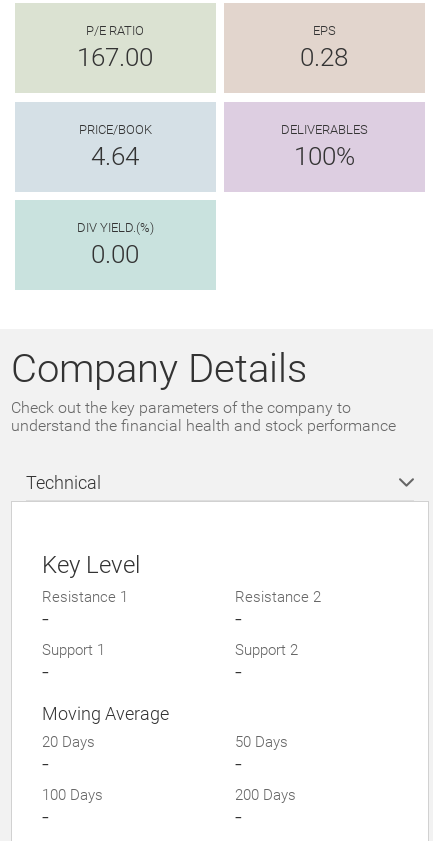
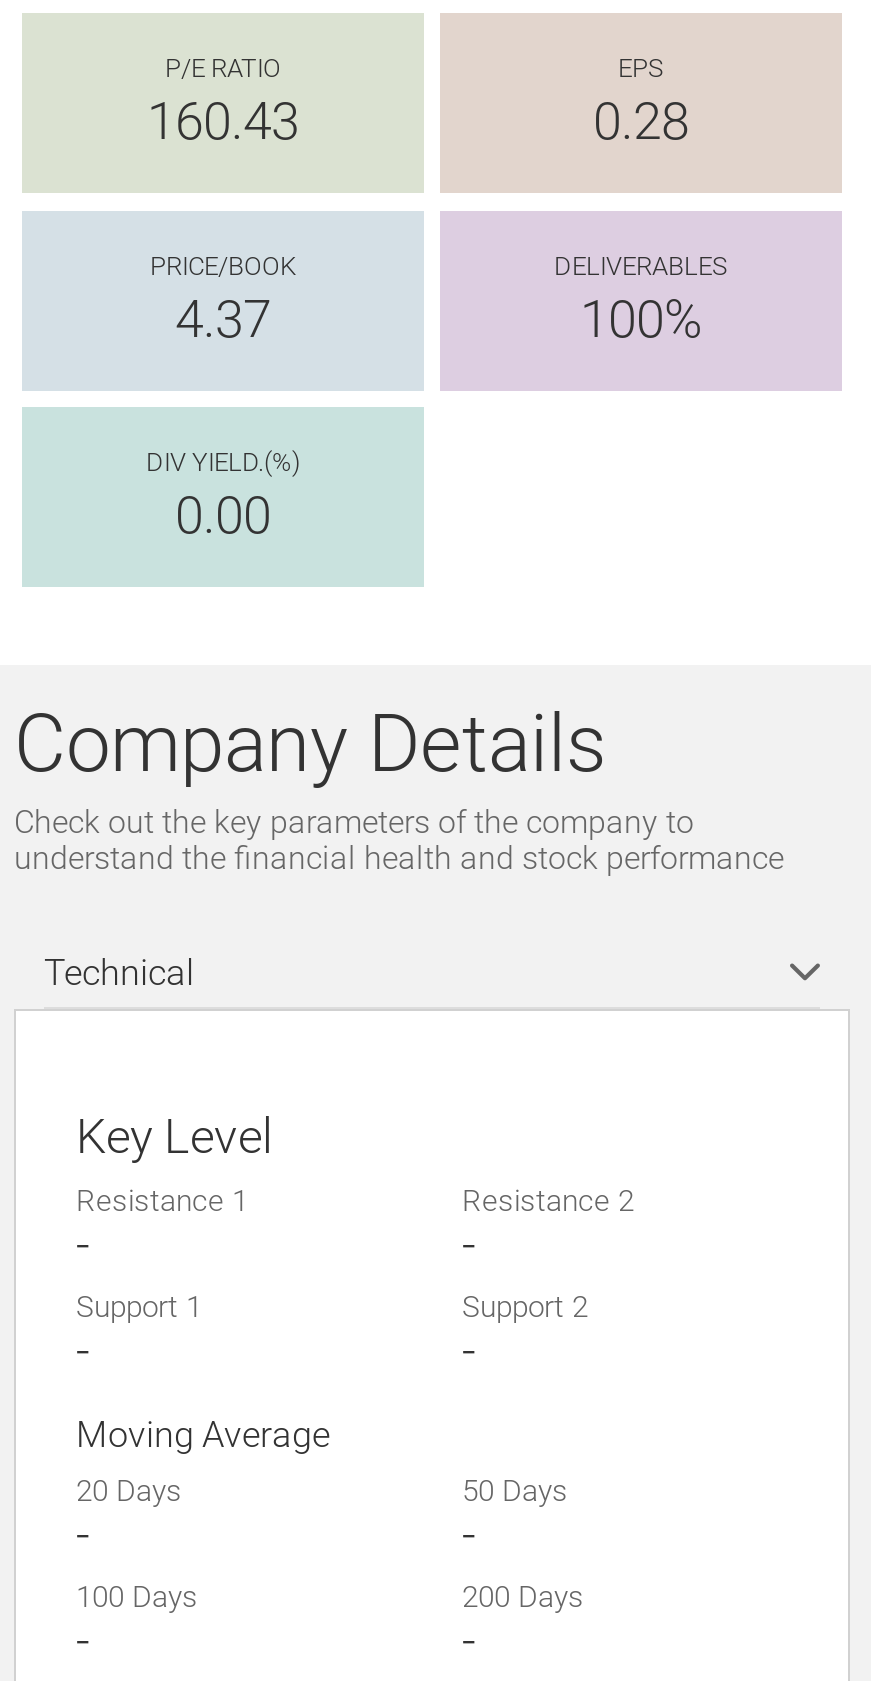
- 167.00
+ 160.43

- 4.64
+ 4.37
